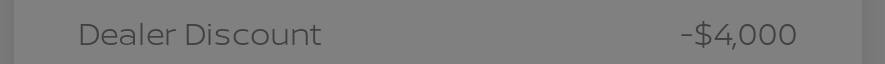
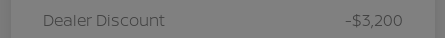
- -$4,000
+ -$3,200
